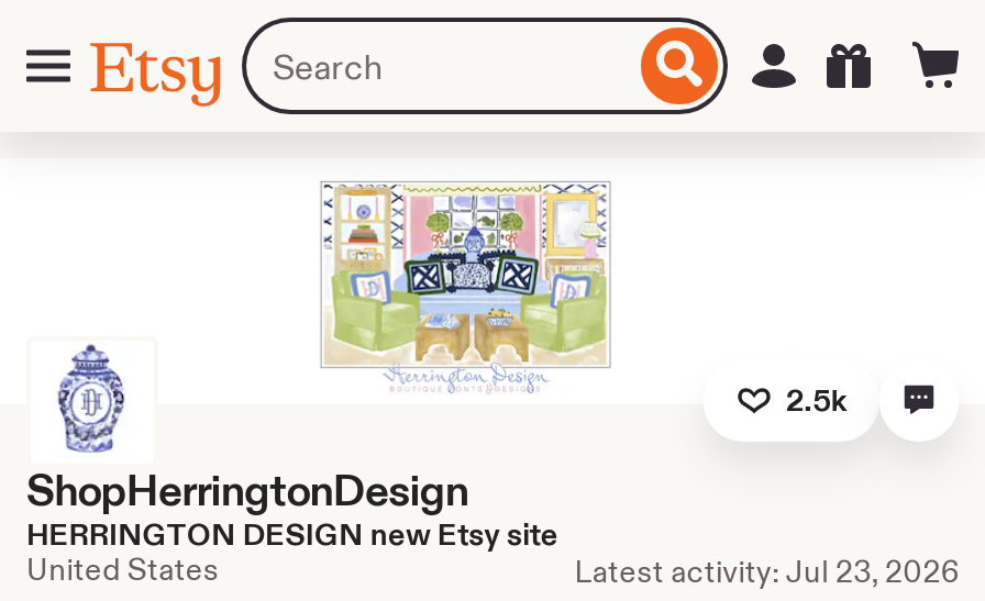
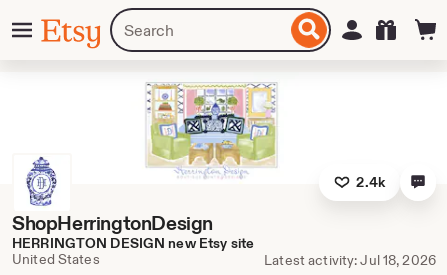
- 2.5k
+ 2.4k

- Latest activity: Jul 23, 2026
+ Latest activity: Jul 18, 2026
